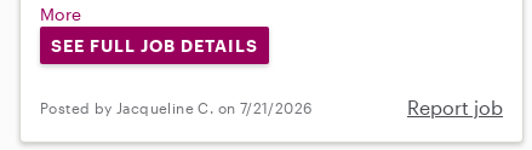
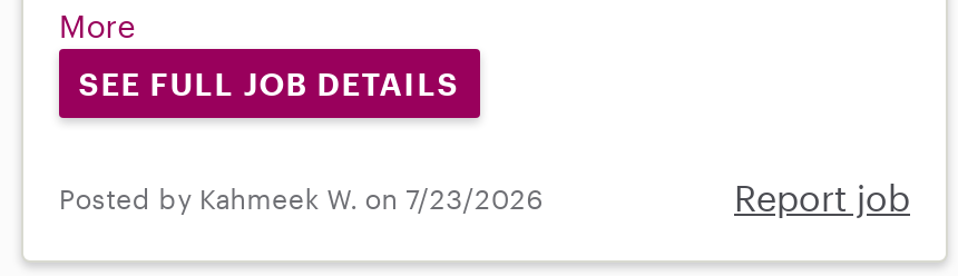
- Posted by Jacqueline C. on 7/21/2026
+ Posted by Kahmeek W. on 7/23/2026
